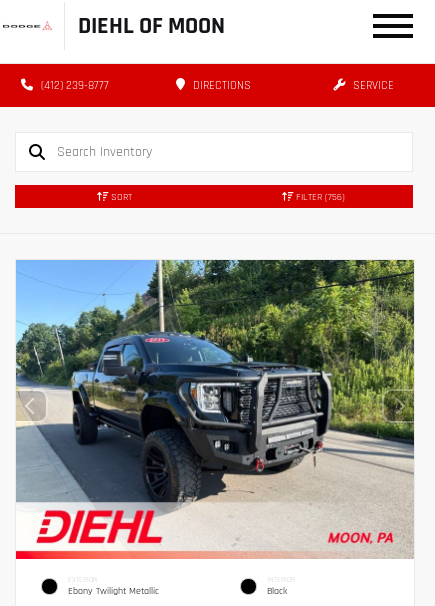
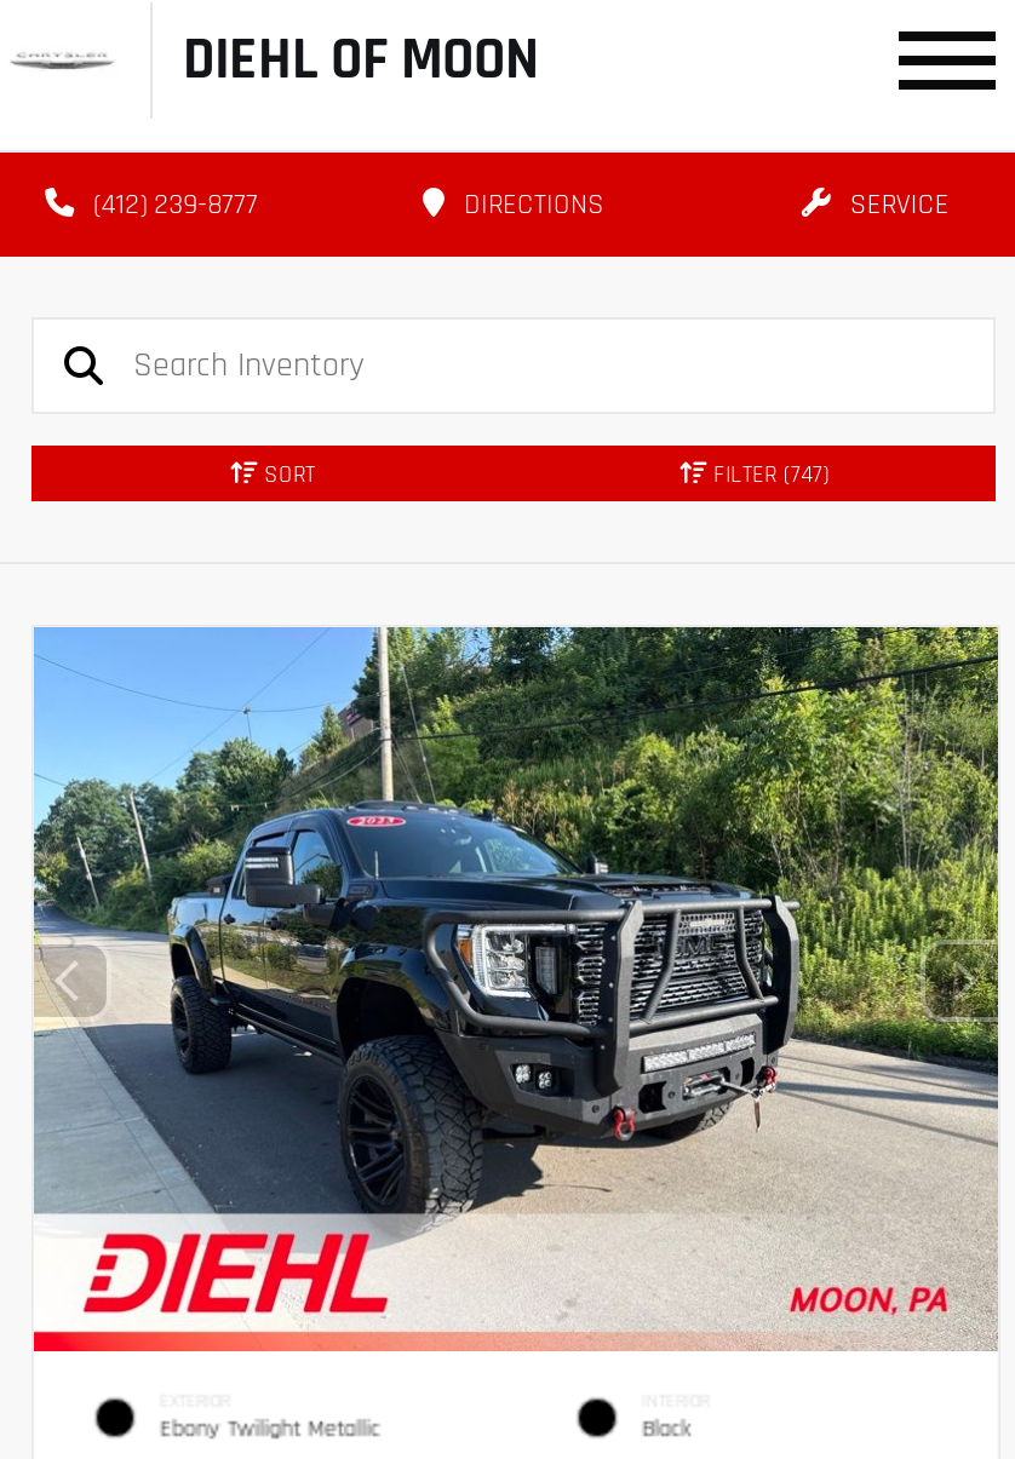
- FILTER (756)
+ FILTER (747)
